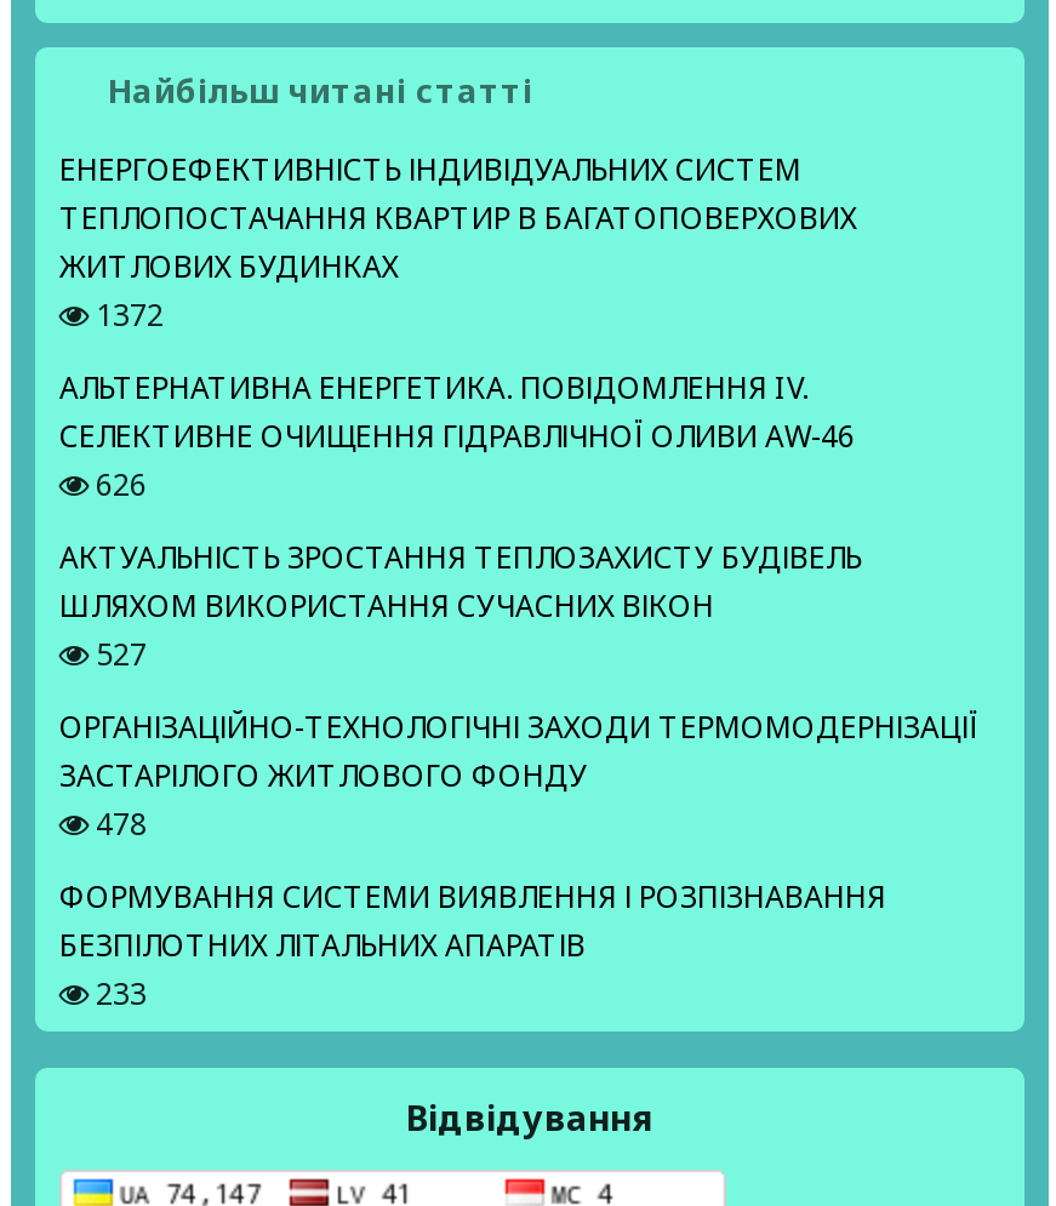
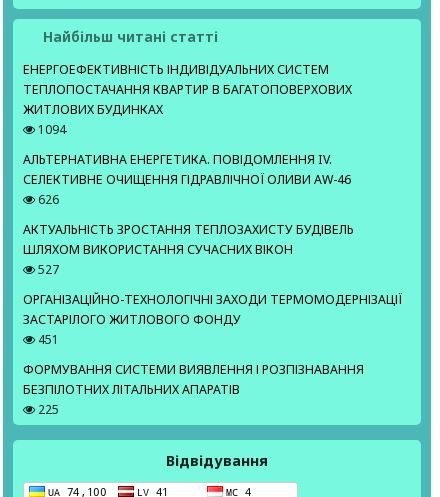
- 1372
+ 1094

- 478
+ 451

- 233
+ 225
